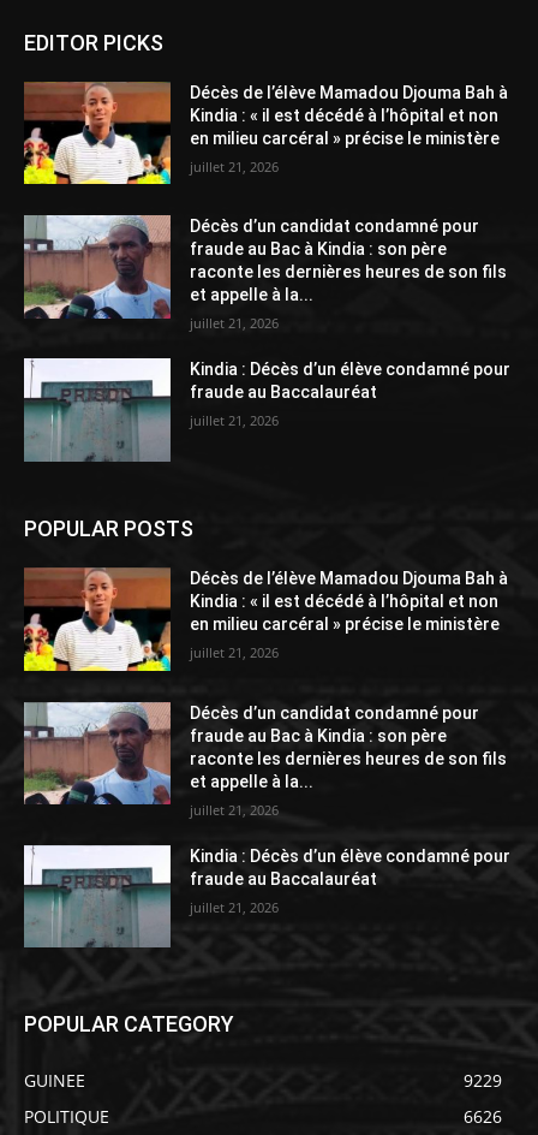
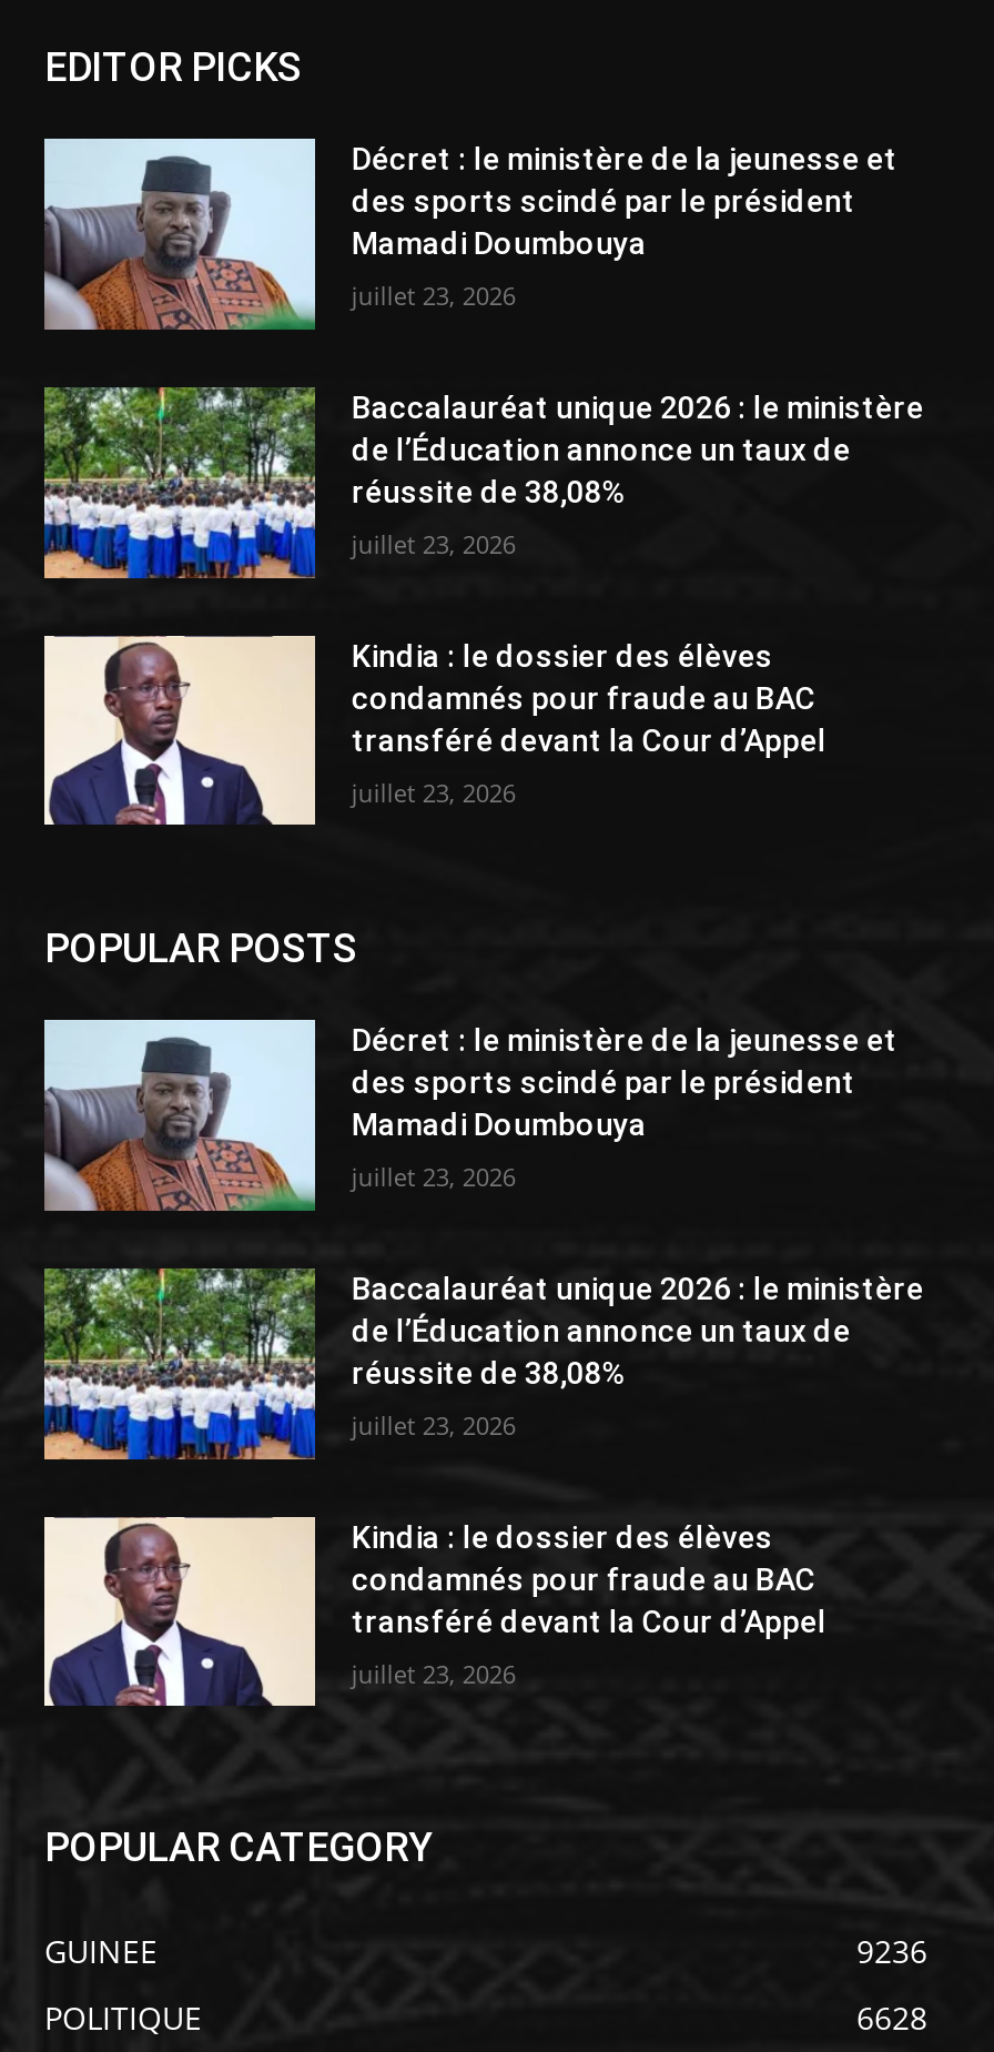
- [image]
- Décès de l’élève Mamadou Djouma Bah à
- Kindia : « il est décédé à l’hôpital et non
- en milieu carcéral » précise le ministère
+ [image]
+ Décret : le ministère de la jeunesse et
+ des sports scindé par le président
+ Mamadi Doumbouya

- juillet 21, 2026
+ juillet 23, 2026

- [image]
- Décès d’un candidat condamné pour
- fraude au Bac à Kindia : son père
- raconte les dernières heures de son fils
- et appelle à la...
+ [image]
+ Baccalauréat unique 2026 : le ministère
+ de l’Éducation annonce un taux de
+ réussite de 38,08%

- juillet 21, 2026
+ juillet 23, 2026

- [image]
- Kindia : Décès d’un élève condamné pour
- fraude au Baccalauréat
+ [image]
+ Kindia : le dossier des élèves
+ condamnés pour fraude au BAC
+ transféré devant la Cour d’Appel

- juillet 21, 2026
+ juillet 23, 2026

- [image]
- Décès de l’élève Mamadou Djouma Bah à
- Kindia : « il est décédé à l’hôpital et non
- en milieu carcéral » précise le ministère
+ [image]
+ Décret : le ministère de la jeunesse et
+ des sports scindé par le président
+ Mamadi Doumbouya

- juillet 21, 2026
+ juillet 23, 2026

- [image]
- Décès d’un candidat condamné pour
- fraude au Bac à Kindia : son père
- raconte les dernières heures de son fils
- et appelle à la...
+ [image]
+ Baccalauréat unique 2026 : le ministère
+ de l’Éducation annonce un taux de
+ réussite de 38,08%

- juillet 21, 2026
+ juillet 23, 2026

- [image]
- Kindia : Décès d’un élève condamné pour
- fraude au Baccalauréat
+ [image]
+ Kindia : le dossier des élèves
+ condamnés pour fraude au BAC
+ transféré devant la Cour d’Appel

- juillet 21, 2026
+ juillet 23, 2026

- 9229
+ 9236

- 6626
+ 6628
